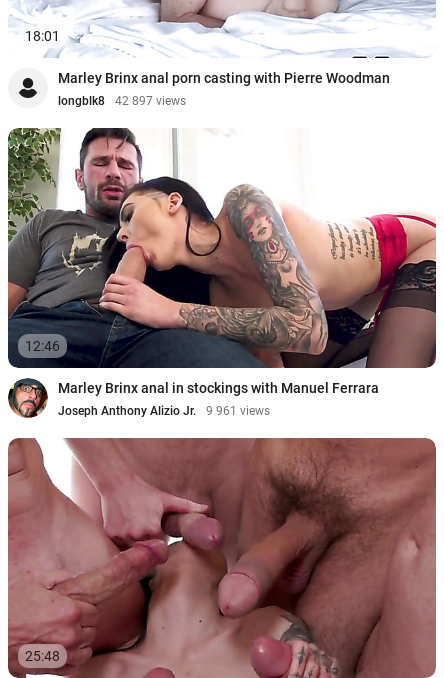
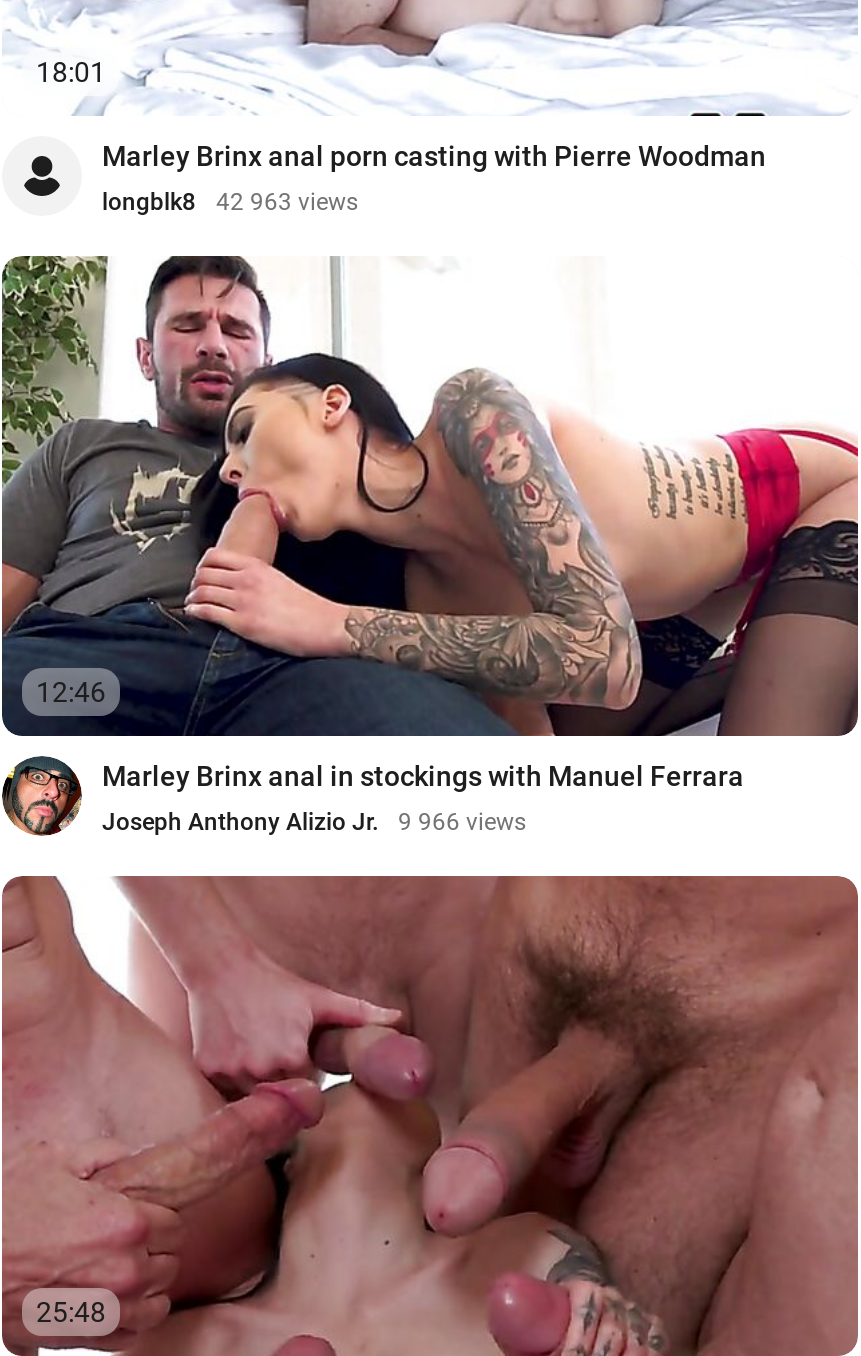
- longblk8 42 897 views
+ longblk8 42 963 views

- Joseph Anthony Alizio Jr. 9 961 views
+ Joseph Anthony Alizio Jr. 9 966 views
